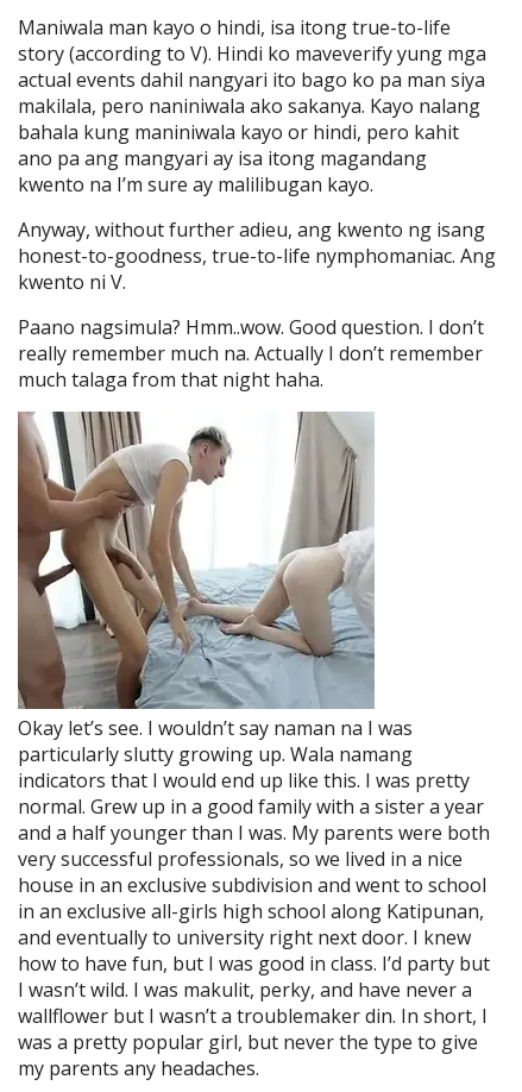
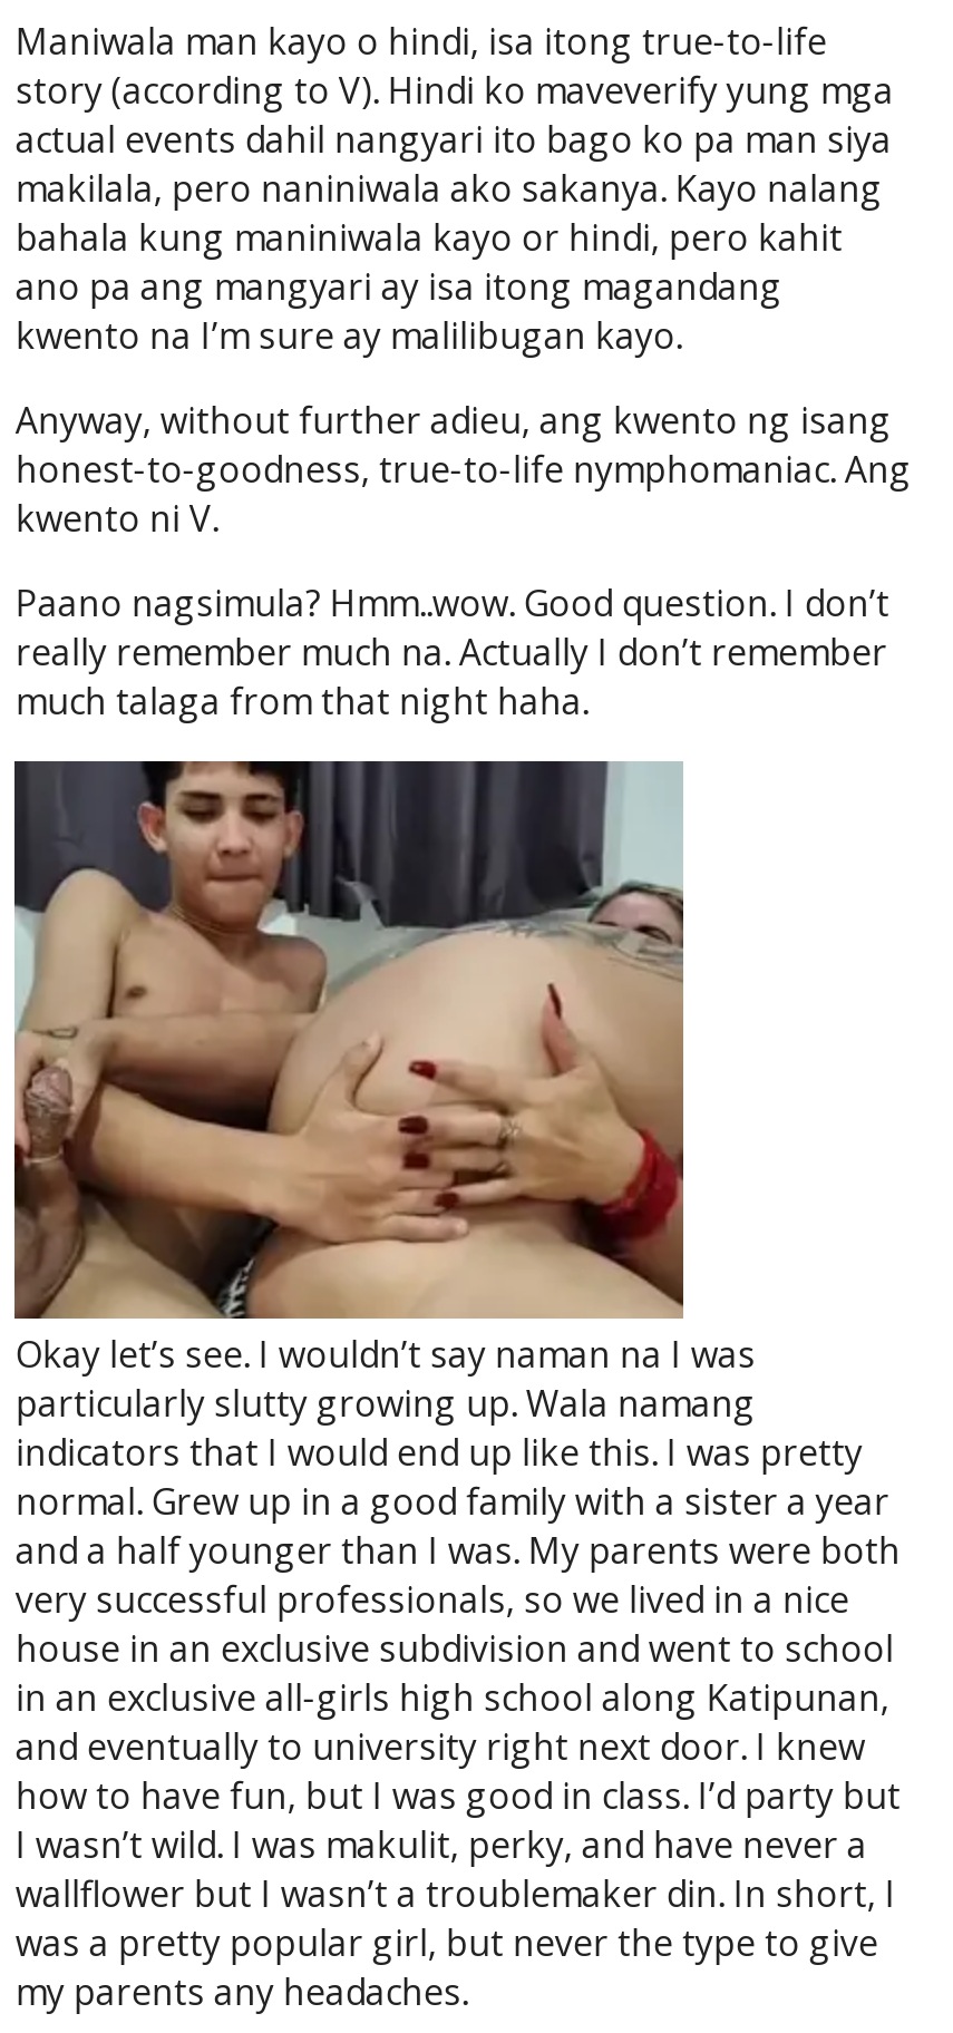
- [image]
+ [image]
